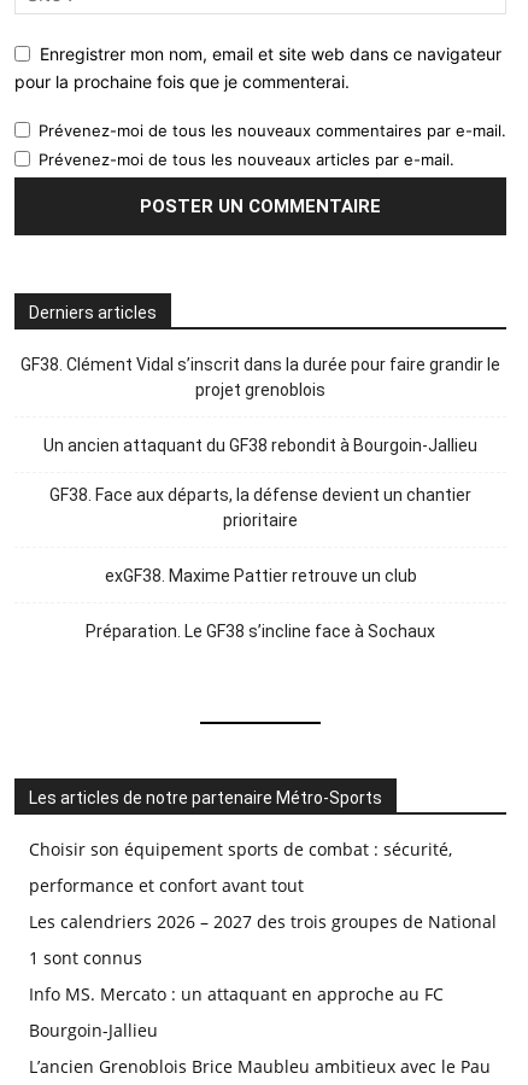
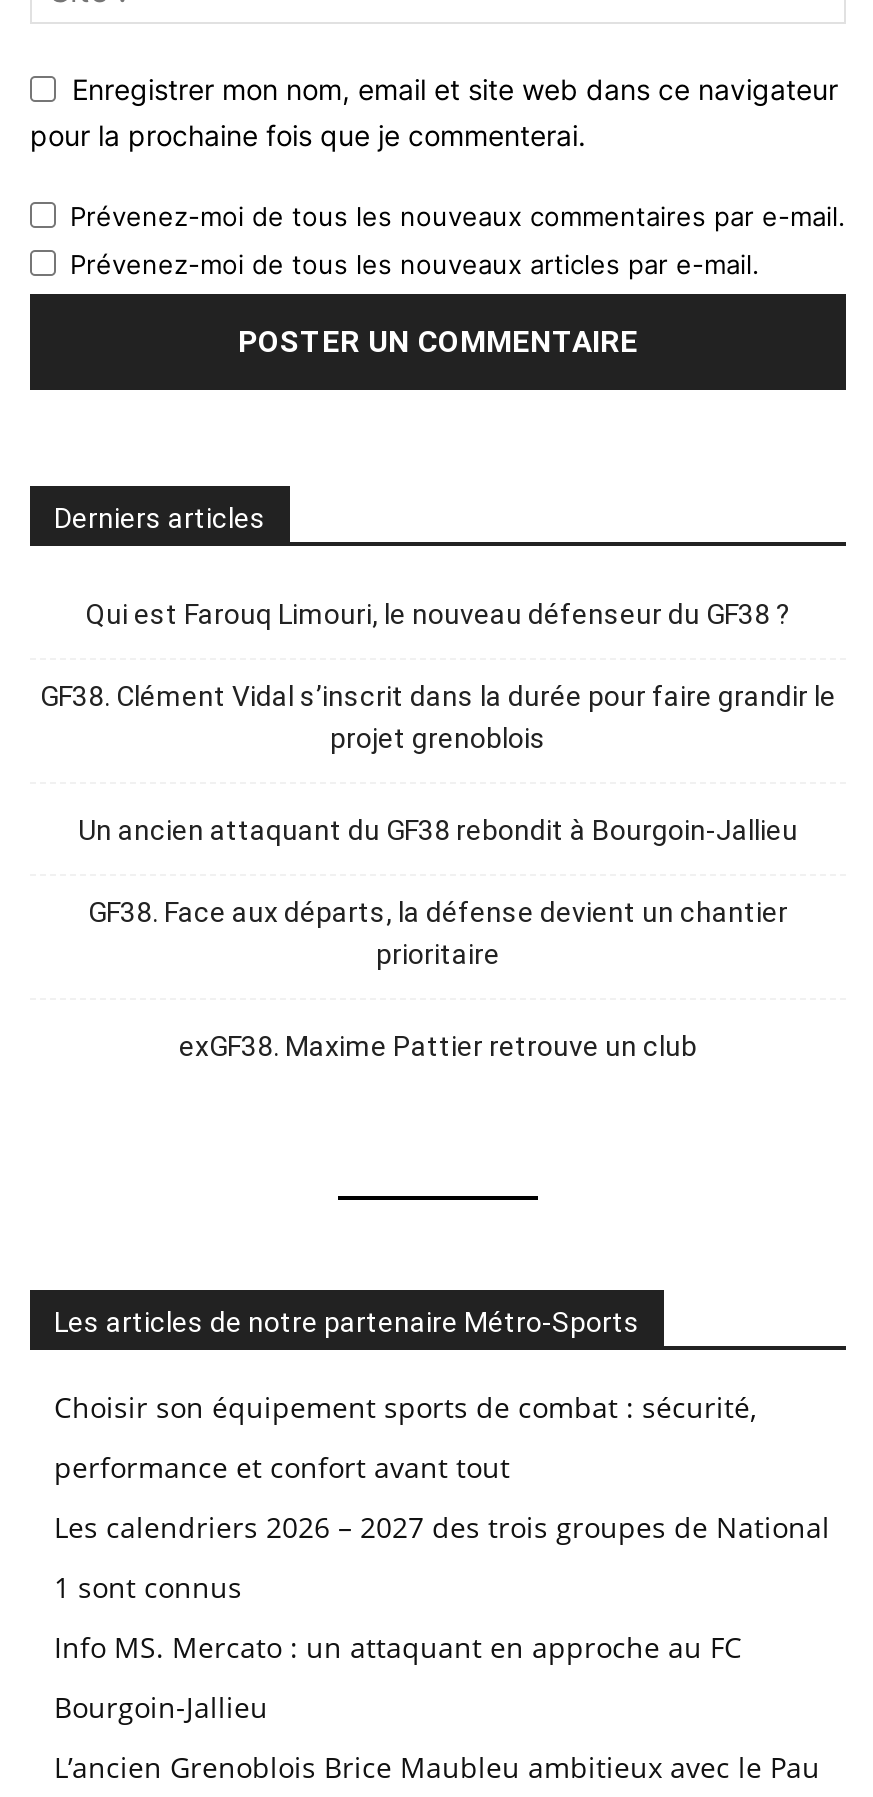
+ Qui est Farouq Limouri, le nouveau défenseur du GF38 ?

moved down: GF38. Clément Vidal s’inscrit dans la durée pour faire grandir le | projet grenoblois | Un ancien attaquant du GF38 rebondit à Bourgoin-Jallieu | GF38. Face aux départs, la défense devient un chantier | prioritaire | exGF38. Maxime Pattier retrouve un club

- Préparation. Le GF38 s’incline face à Sochaux
